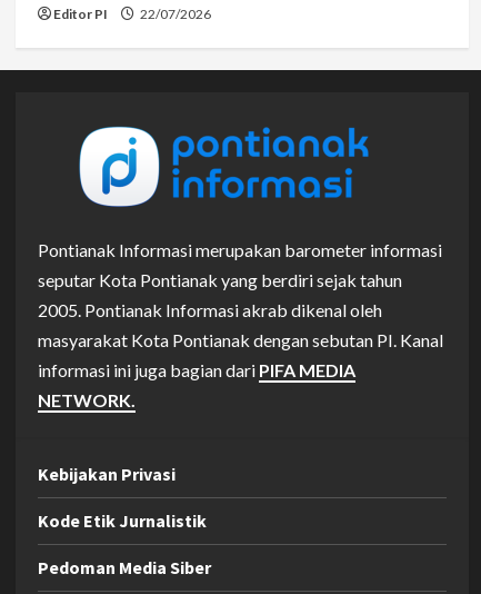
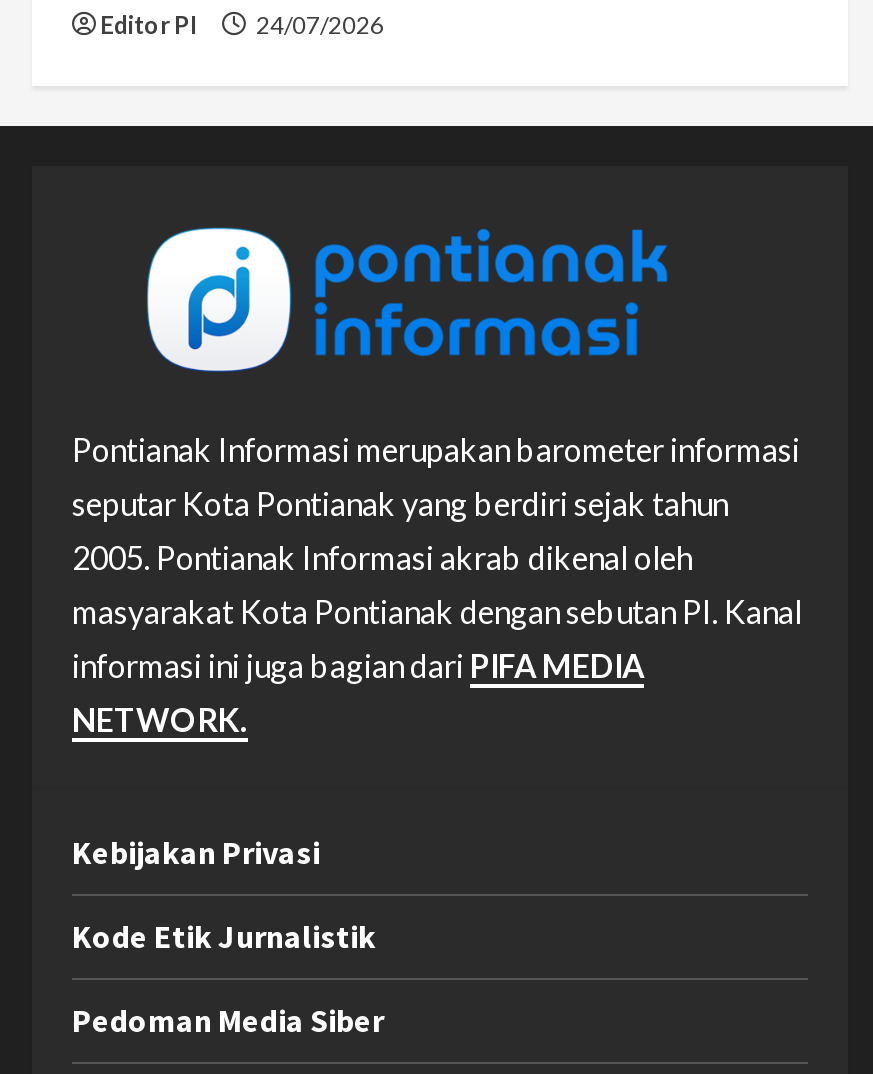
- Editor PI 22/07/2026
+ Editor PI 24/07/2026
